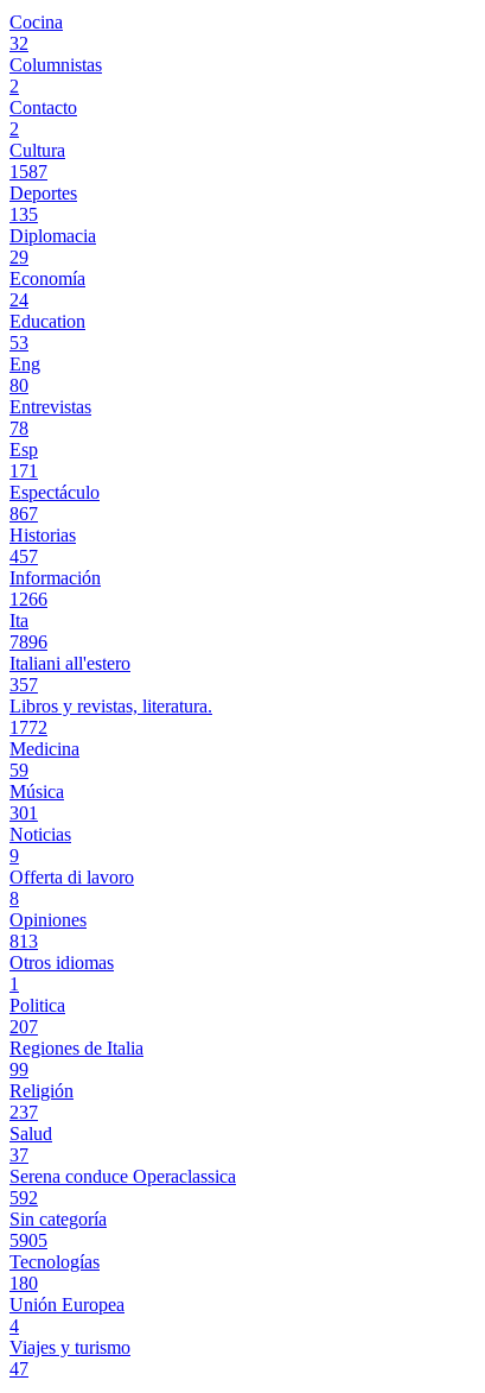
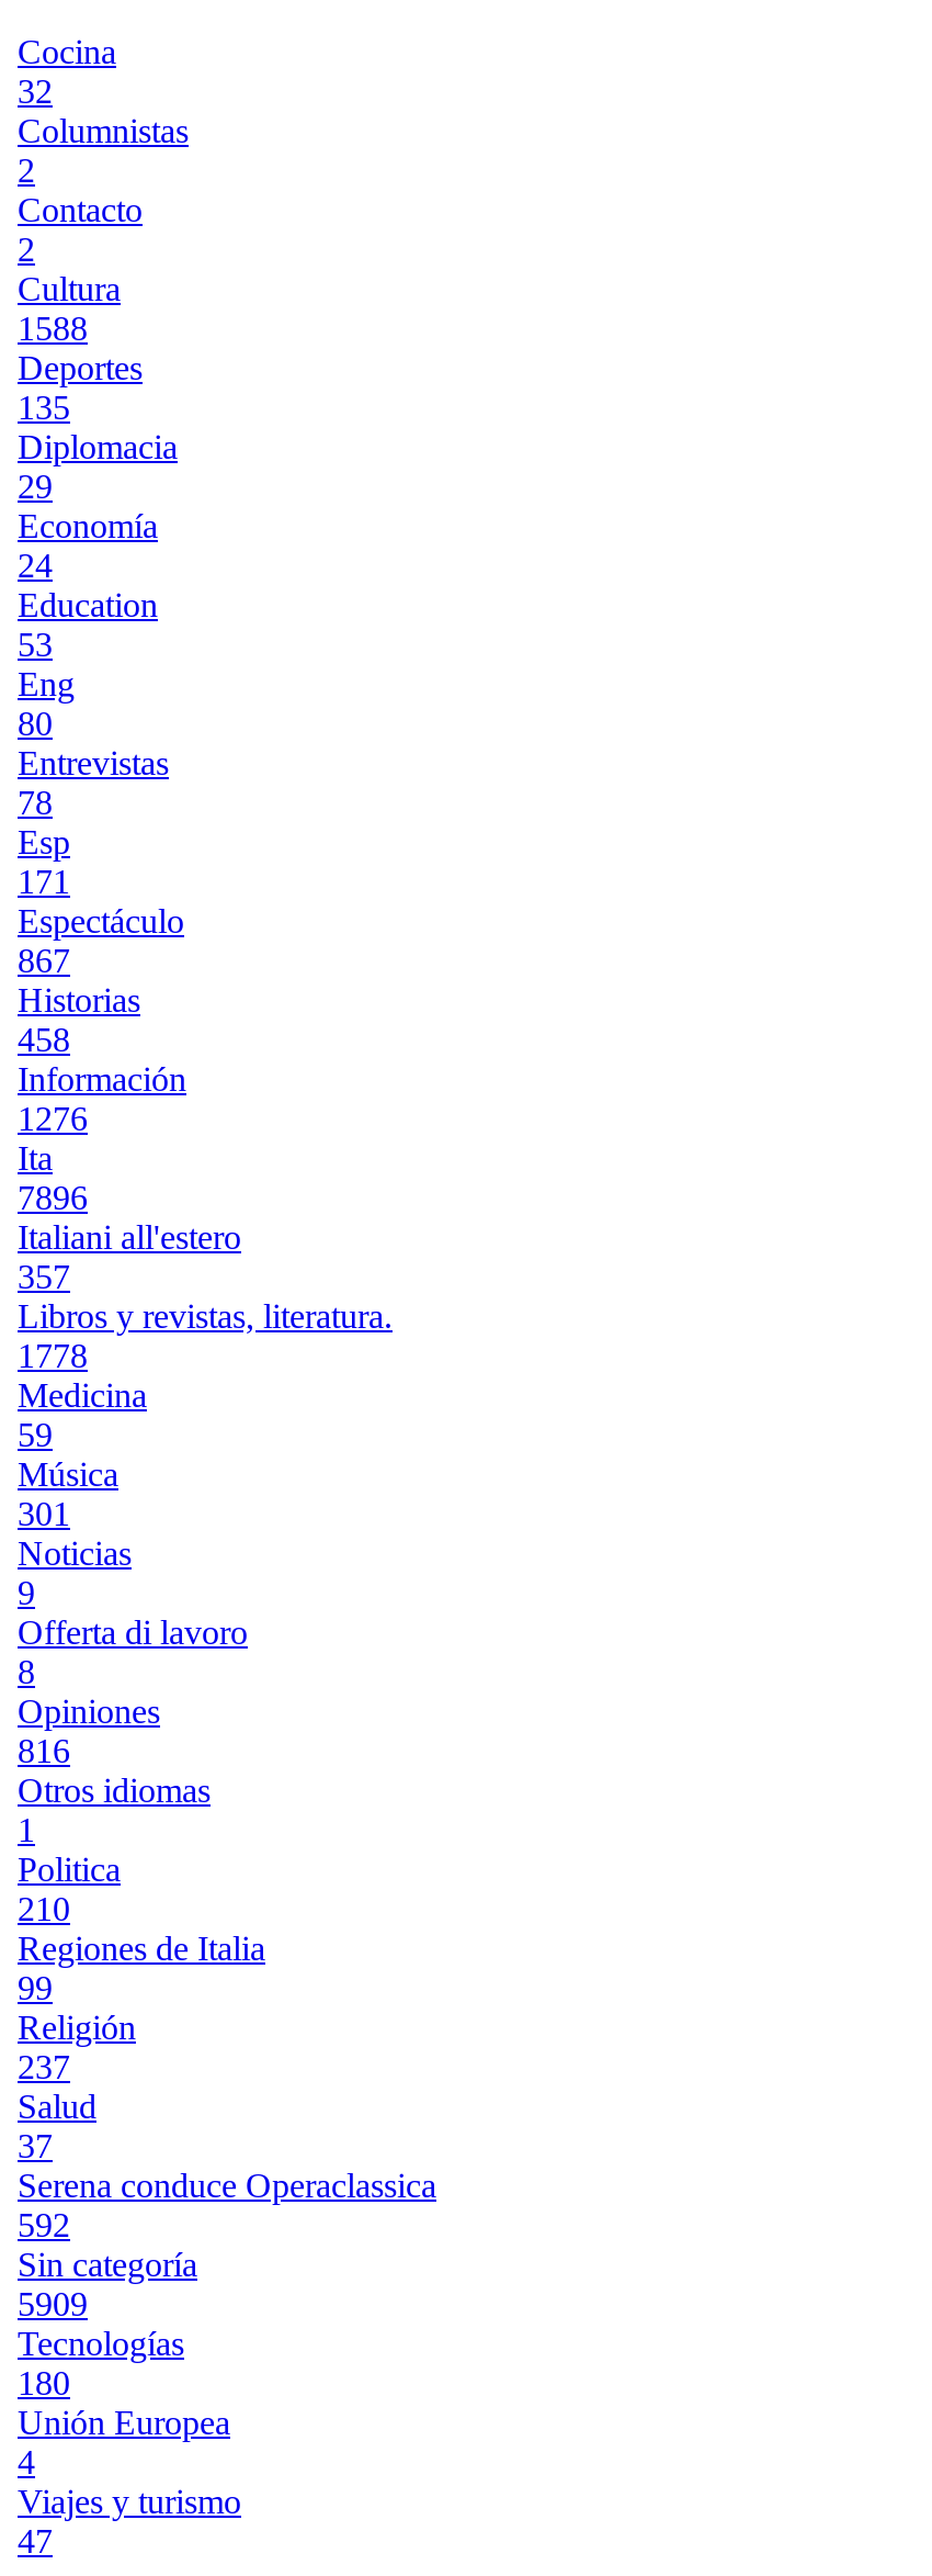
- 1587
+ 1588

- 457
+ 458

- 1266
+ 1276

- 1772
+ 1778

- 813
+ 816

- 207
+ 210

- 5905
+ 5909
